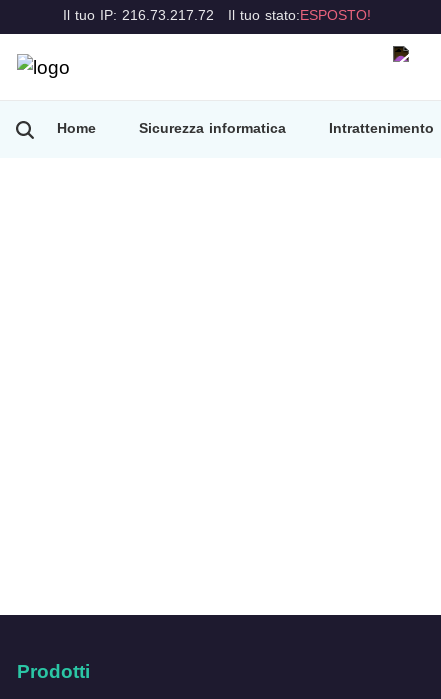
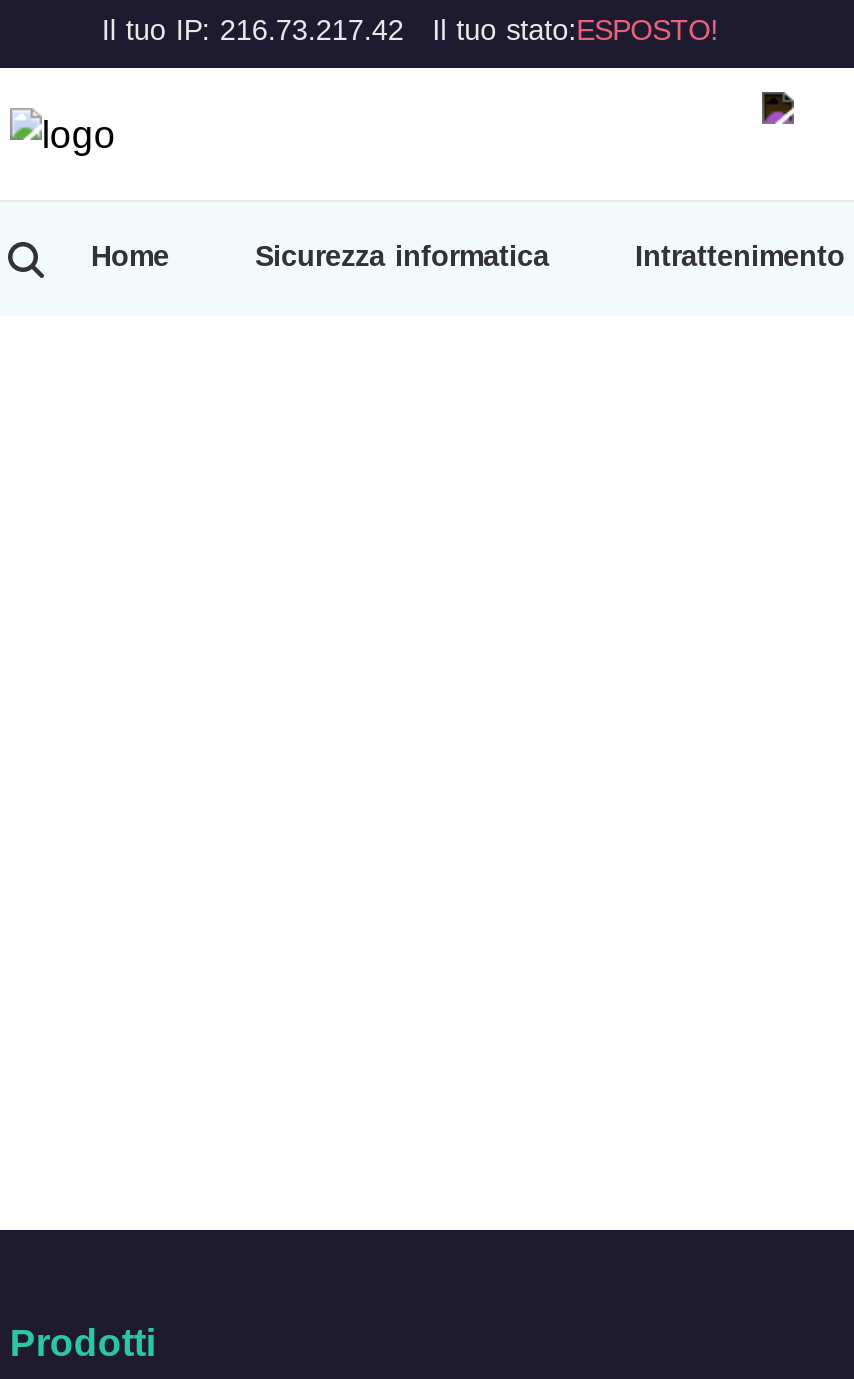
- Il tuo IP: 216.73.217.72 Il tuo stato:ESPOSTO!
+ Il tuo IP: 216.73.217.42 Il tuo stato:ESPOSTO!
